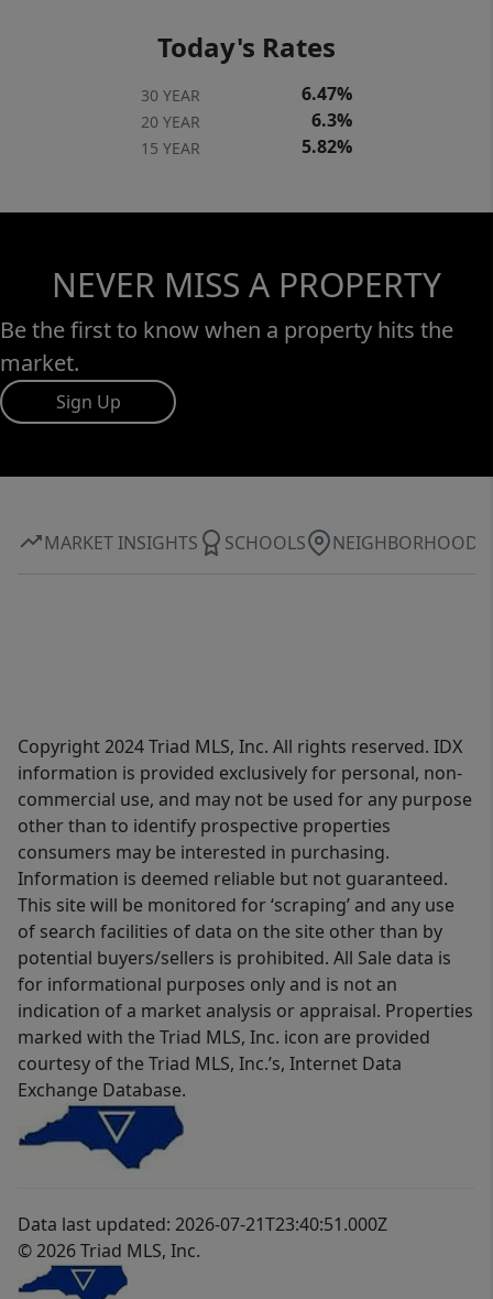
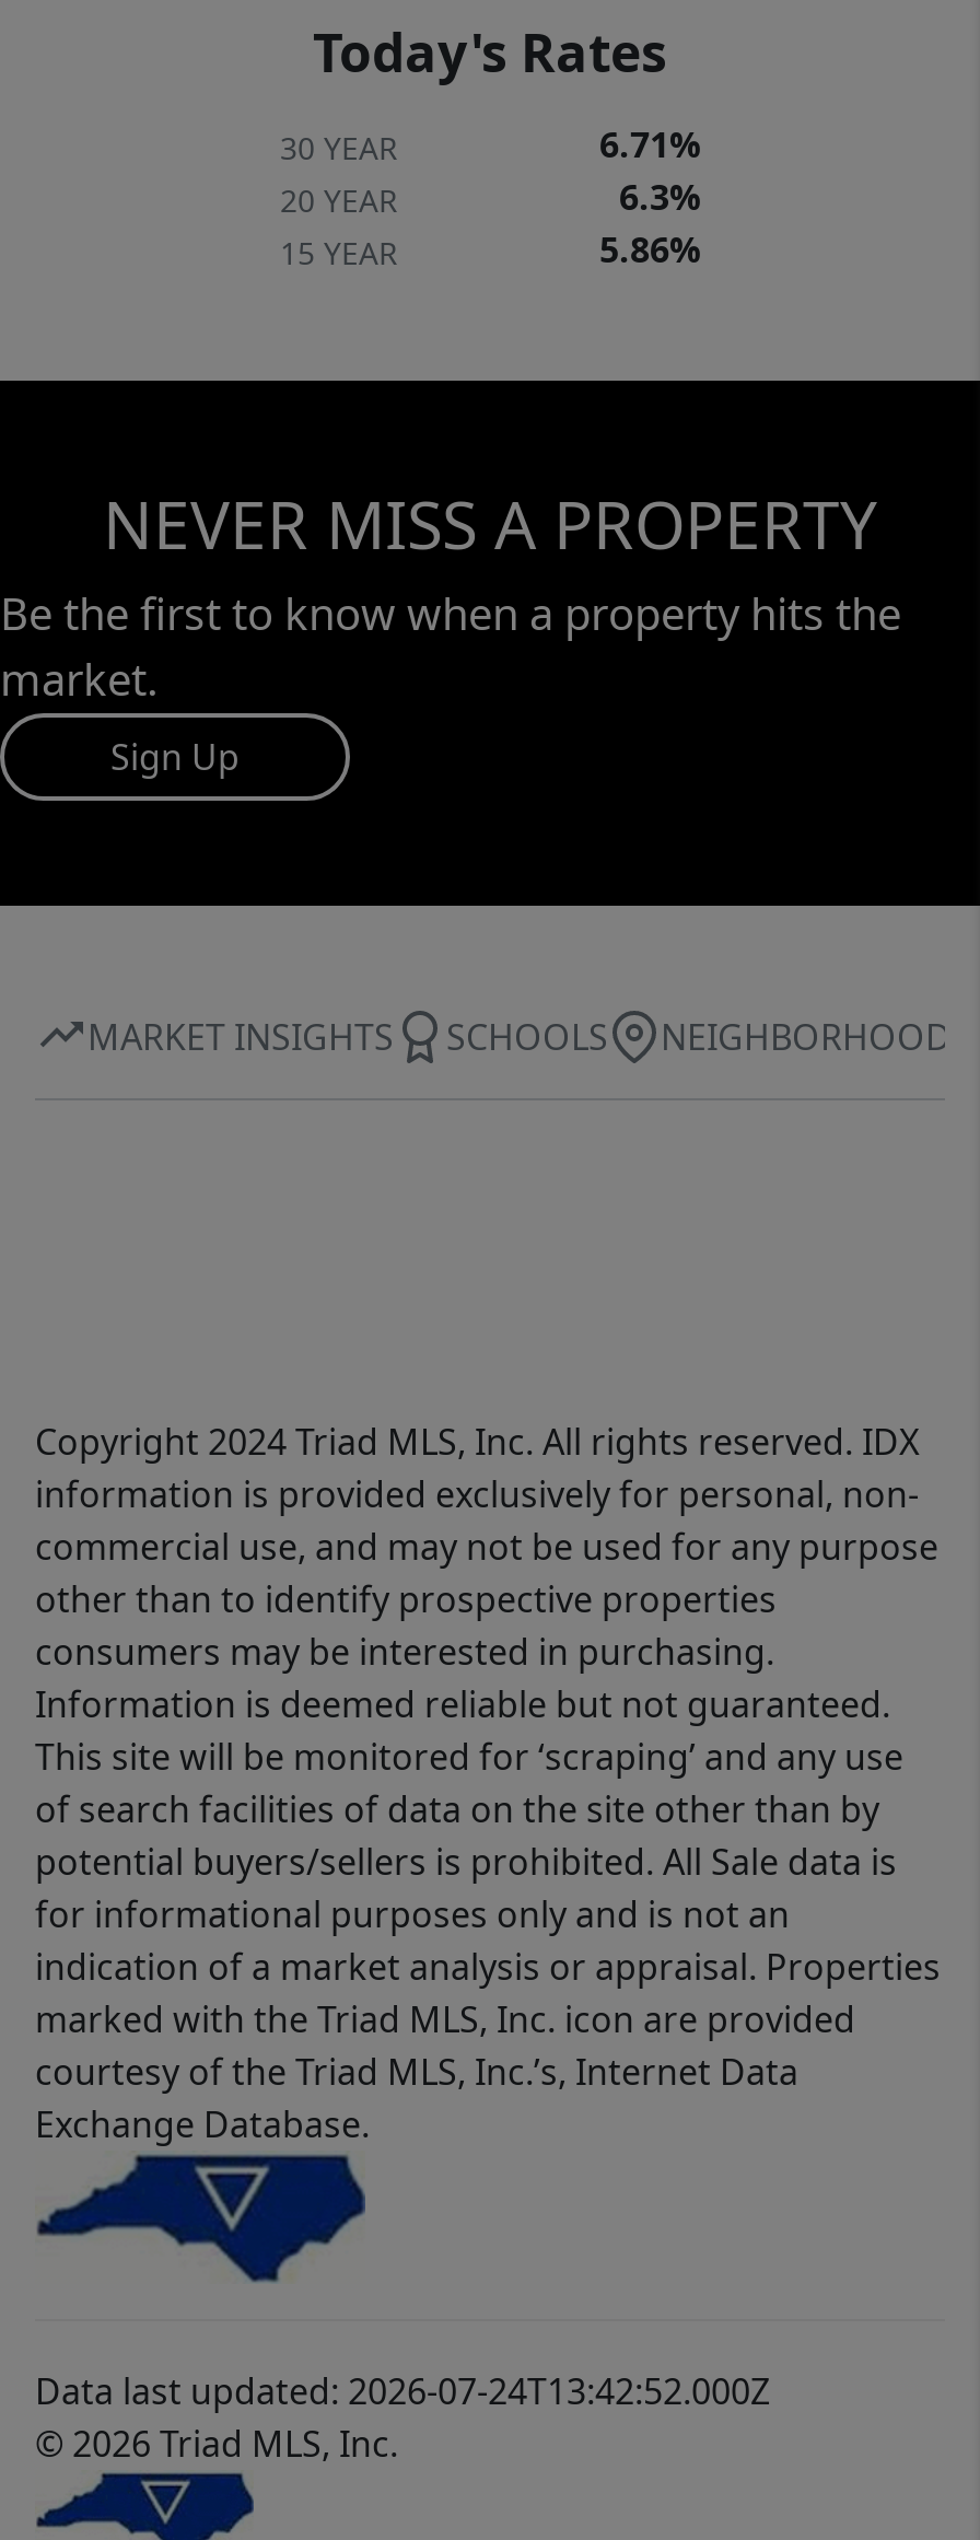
- 6.47%
+ 6.71%

- 5.82%
+ 5.86%

- Data last updated: 2026-07-21T23:40:51.000Z
+ Data last updated: 2026-07-24T13:42:52.000Z
